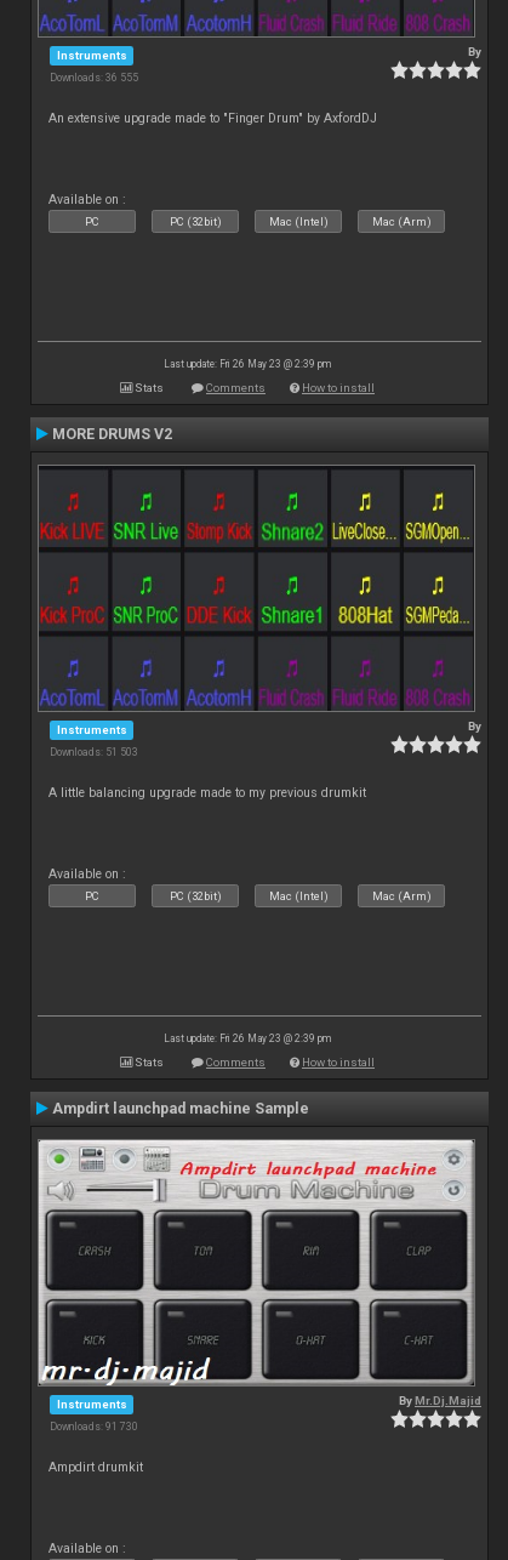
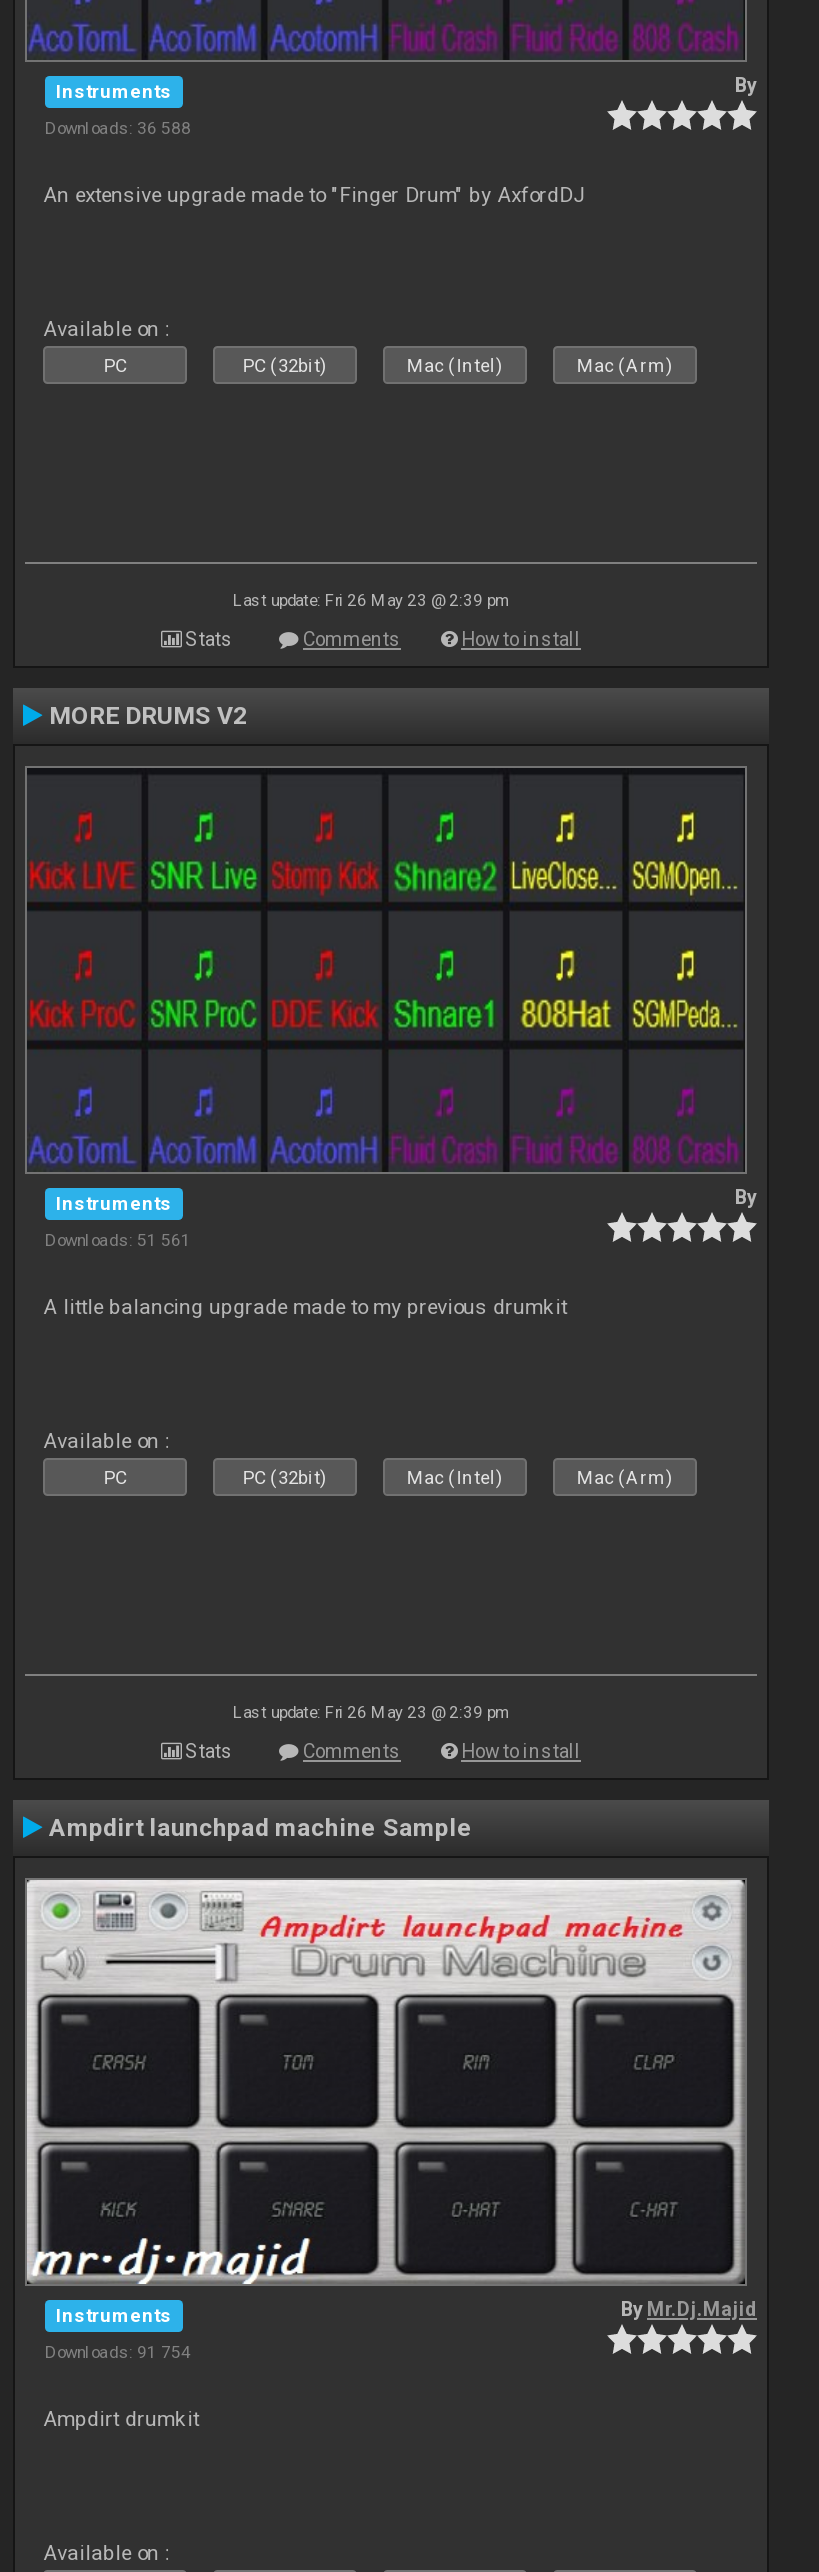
- Downloads: 36 555
+ Downloads: 36 588

- Downloads: 51 503
+ Downloads: 51 561

- Downloads: 91 730
+ Downloads: 91 754
